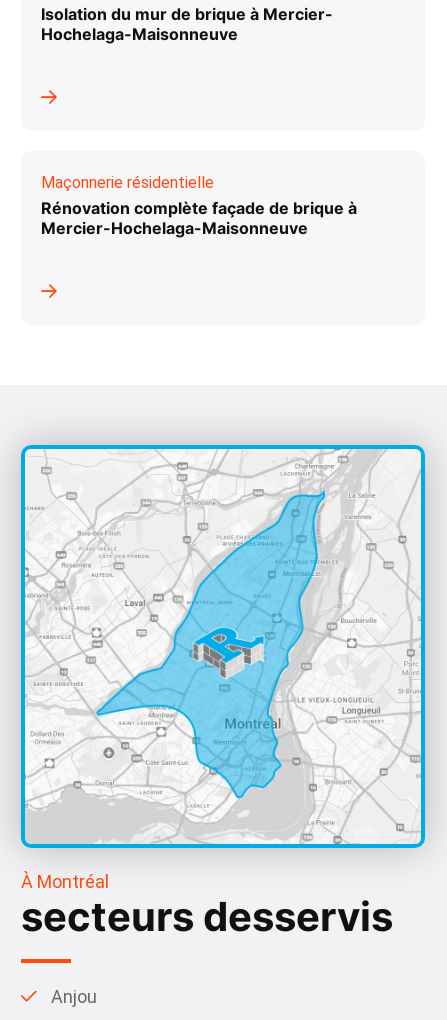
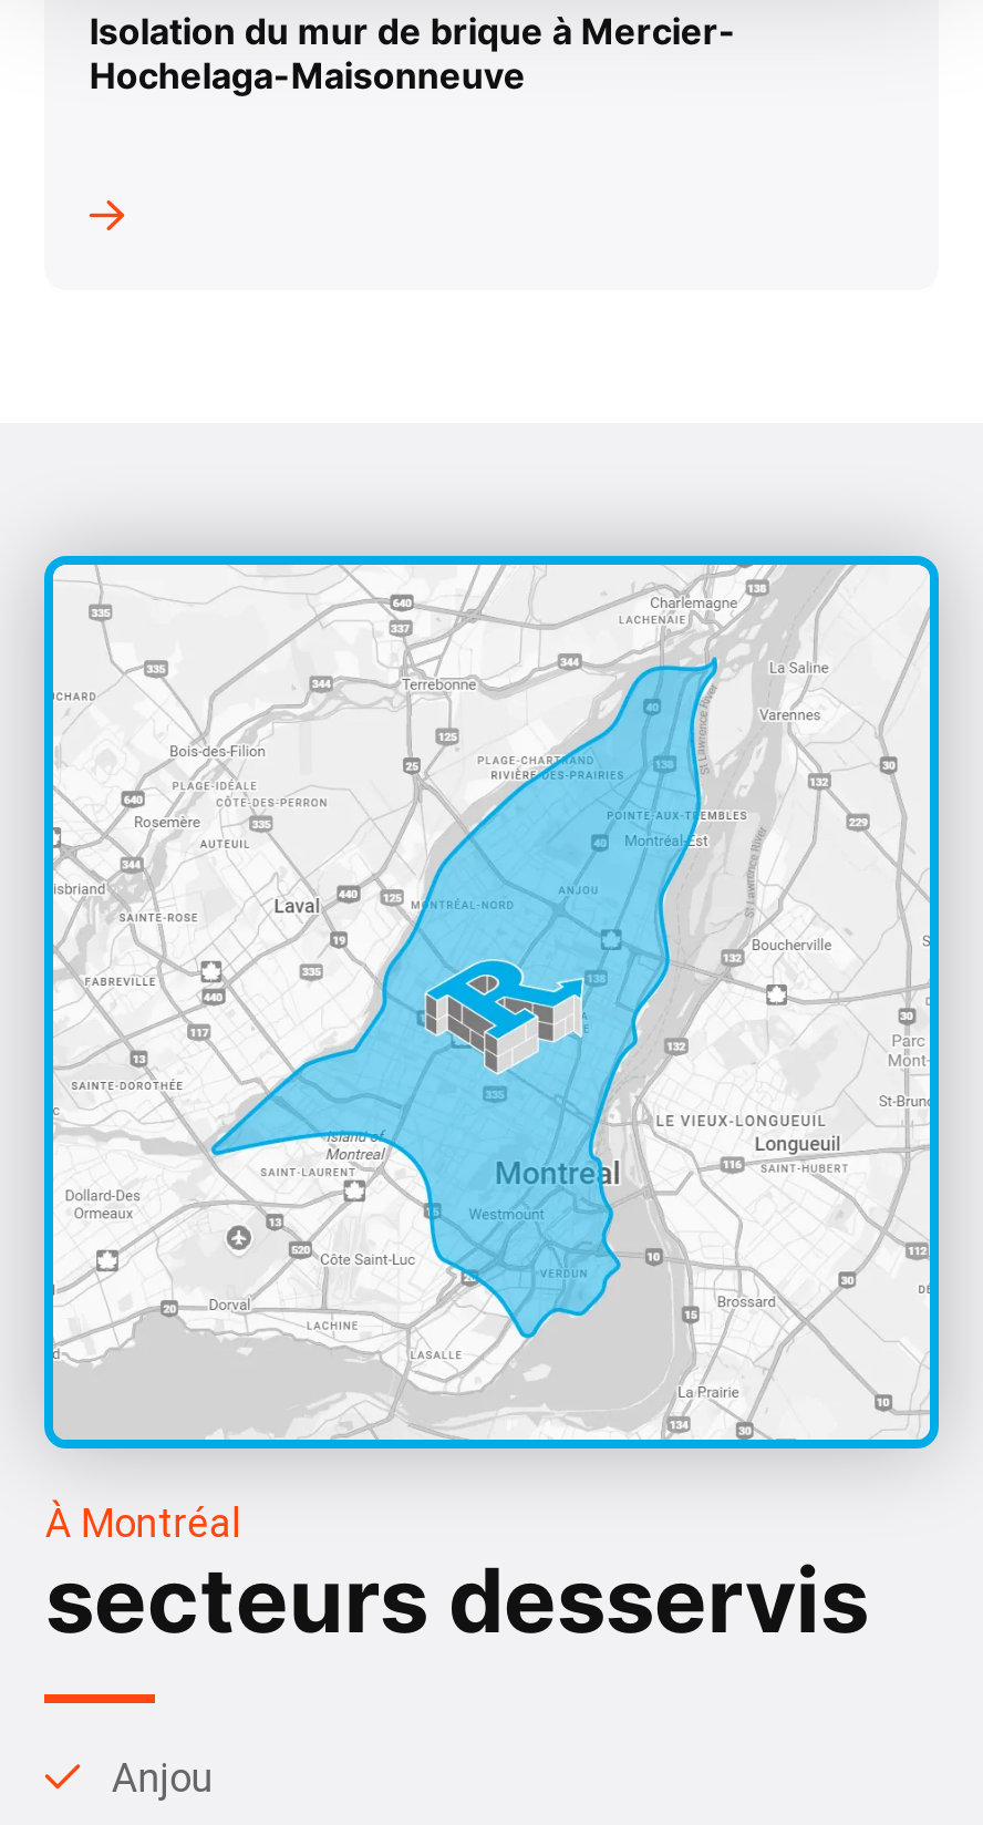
- Maçonnerie résidentielle
- Rénovation complète façade de brique à
- Mercier-Hochelaga-Maisonneuve
